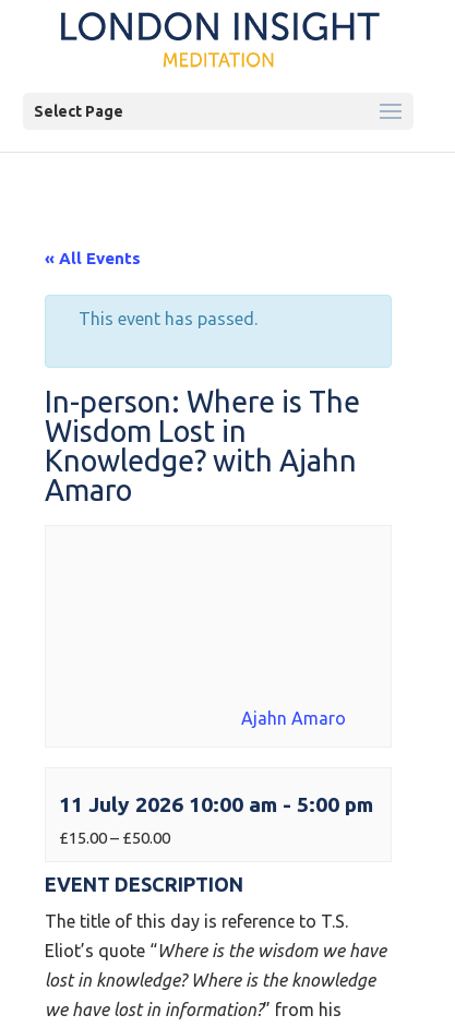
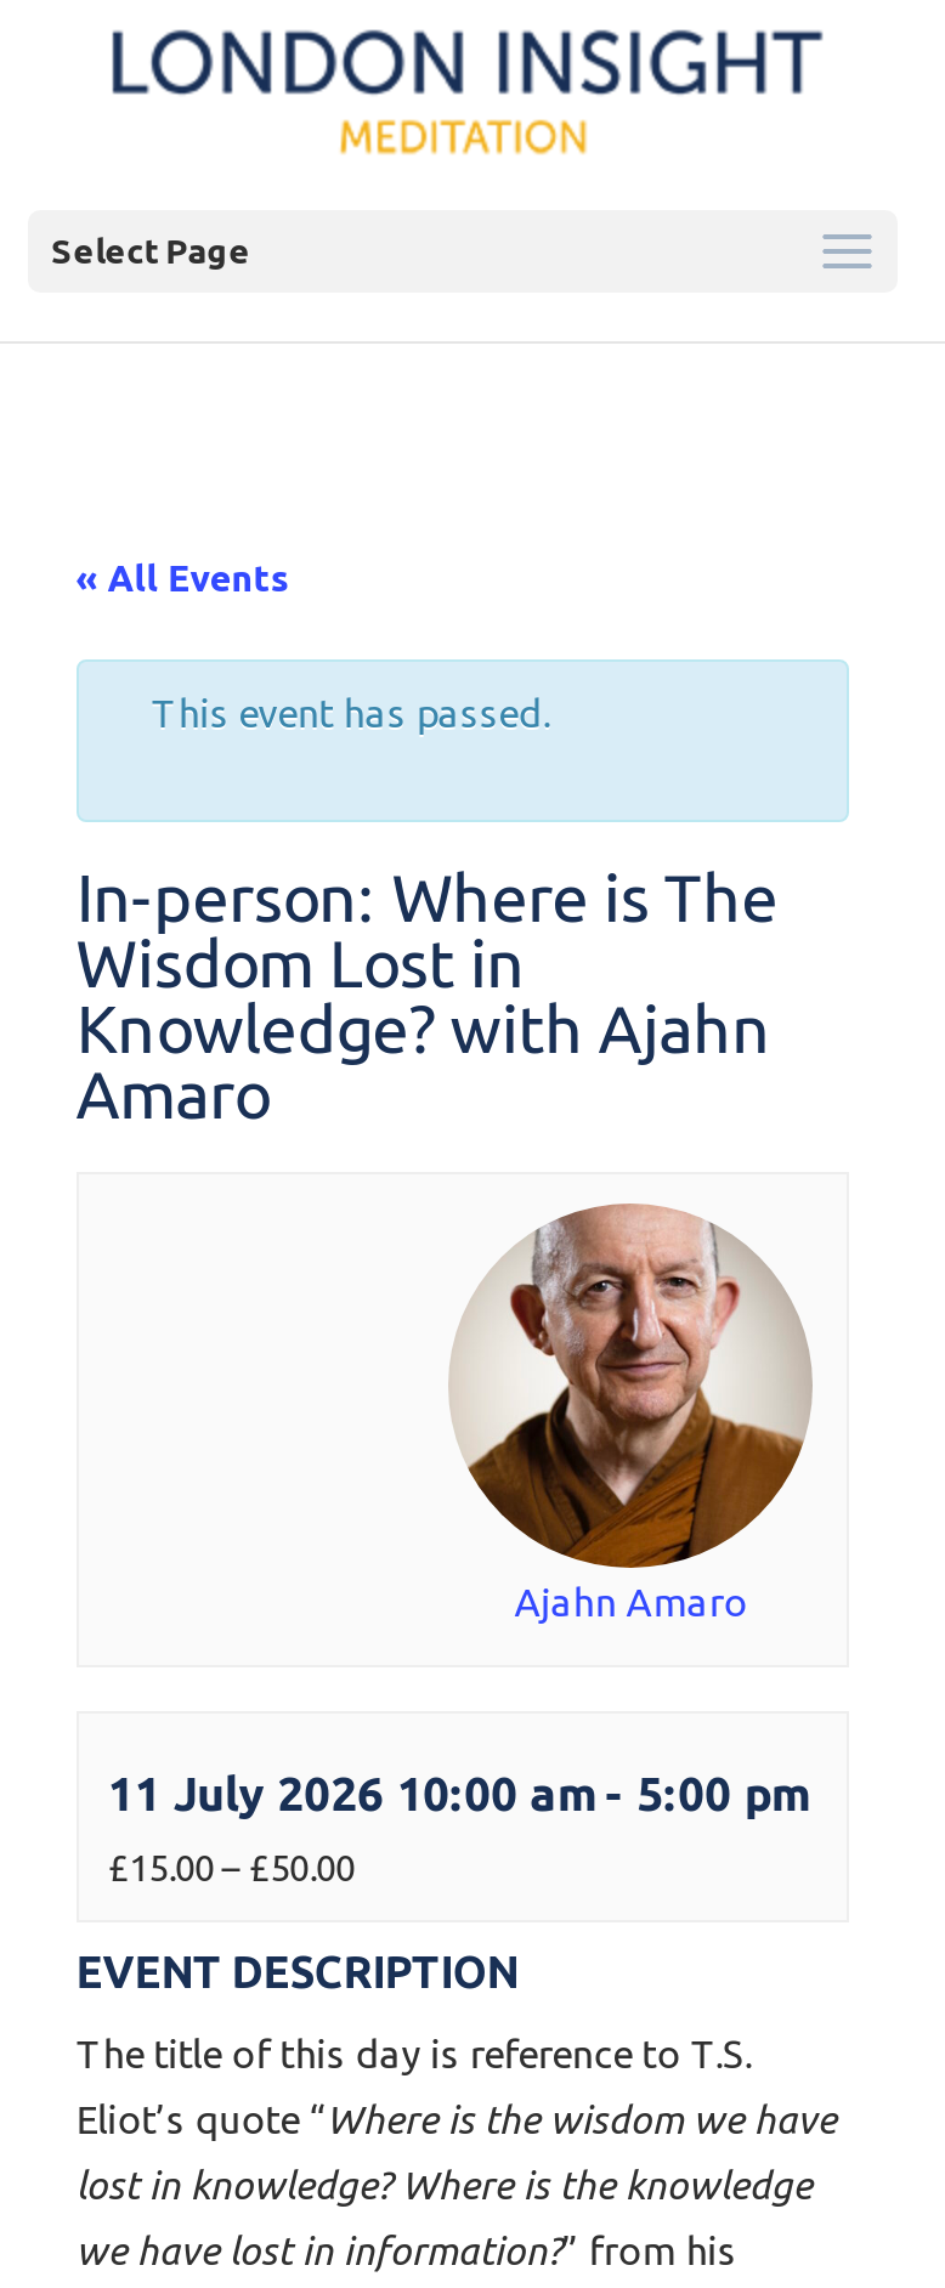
+ [image]
